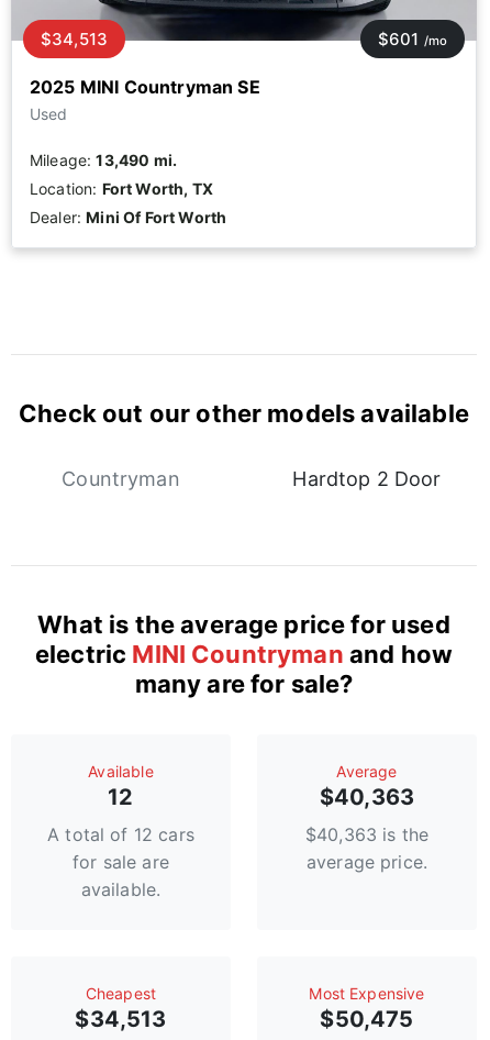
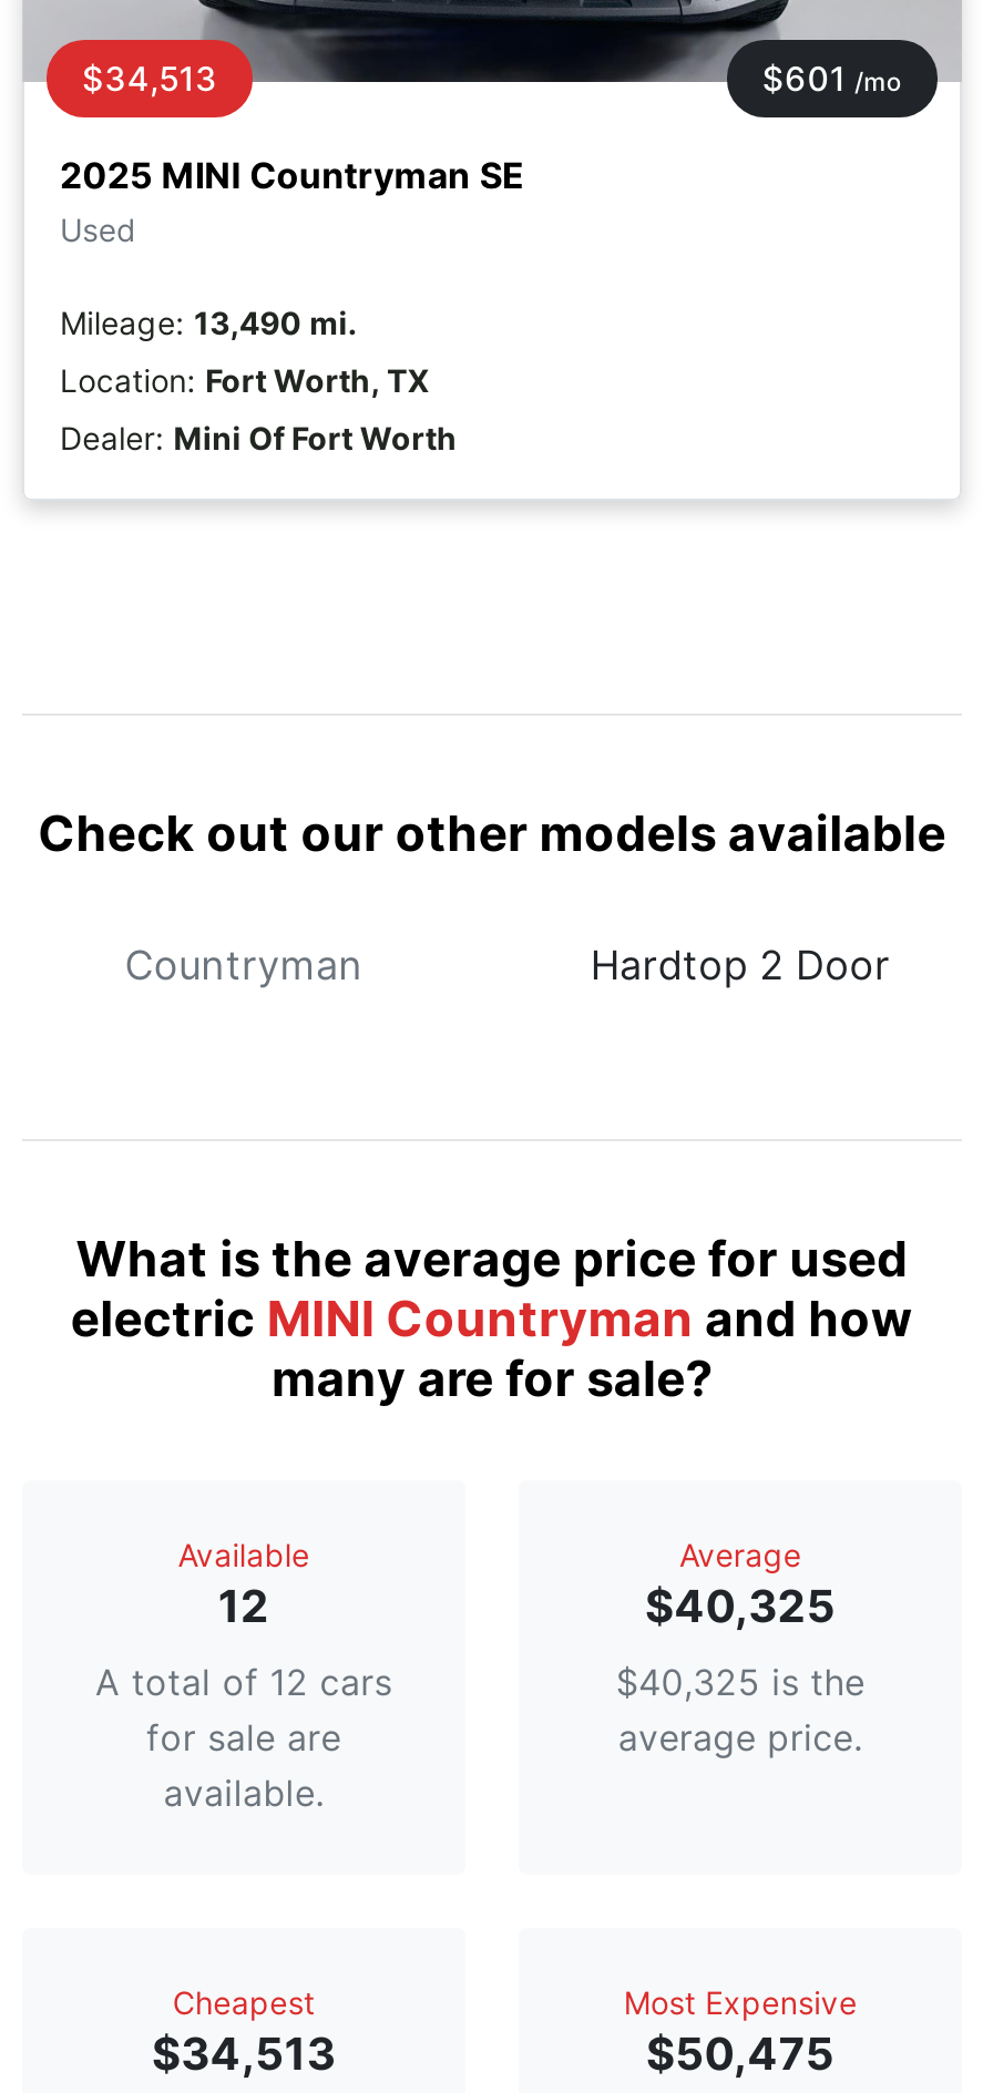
- $40,363
+ $40,325

- $40,363 is the
+ $40,325 is the
